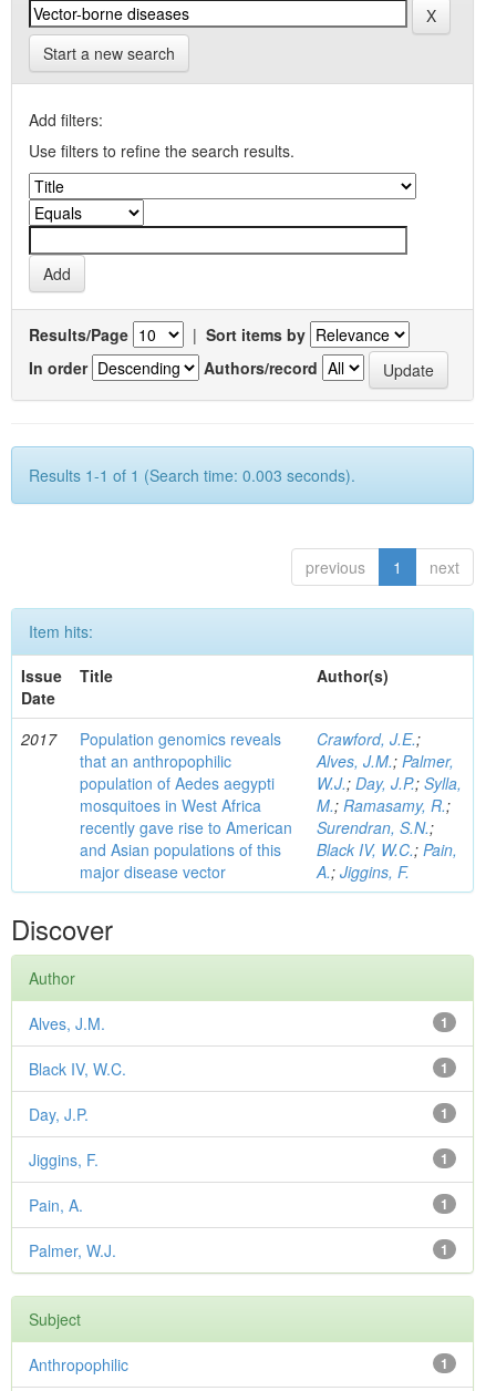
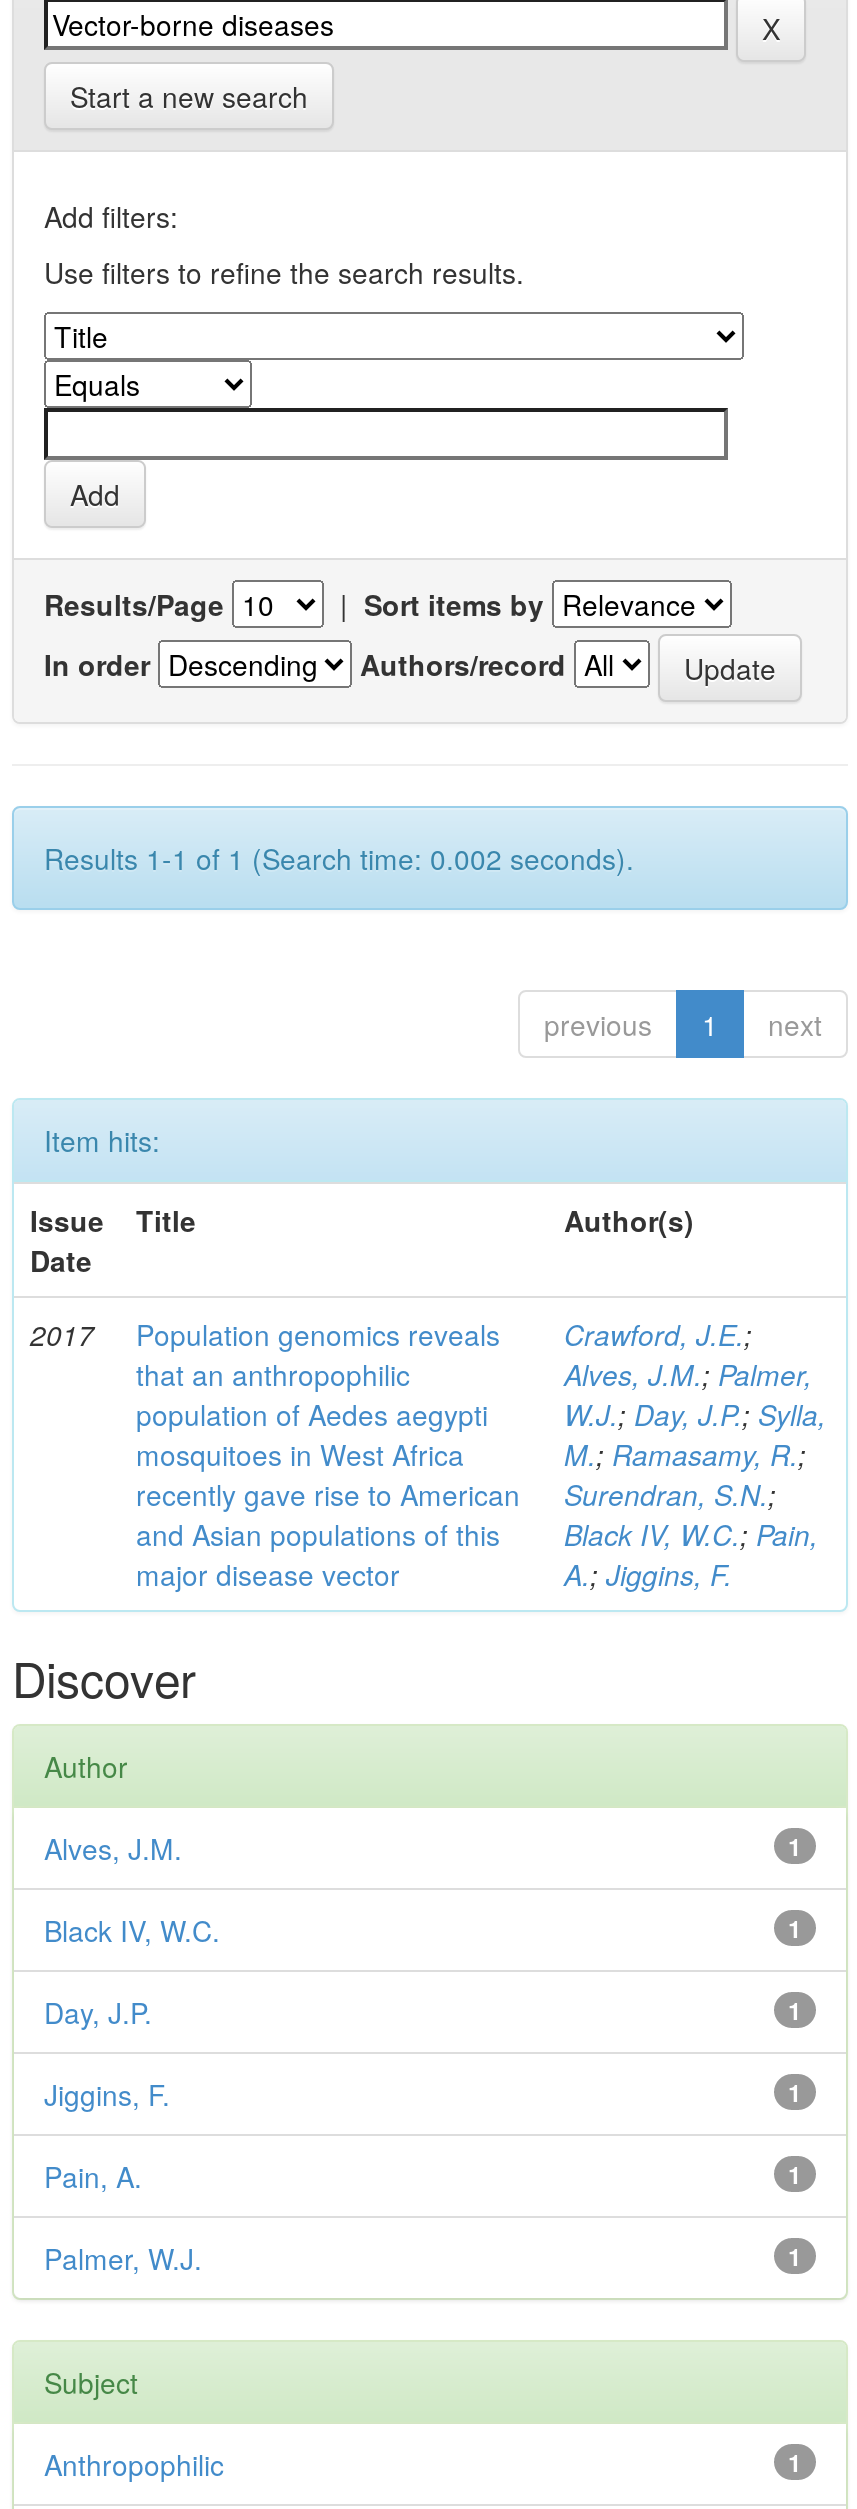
- Results 1-1 of 1 (Search time: 0.003 seconds).
+ Results 1-1 of 1 (Search time: 0.002 seconds).
